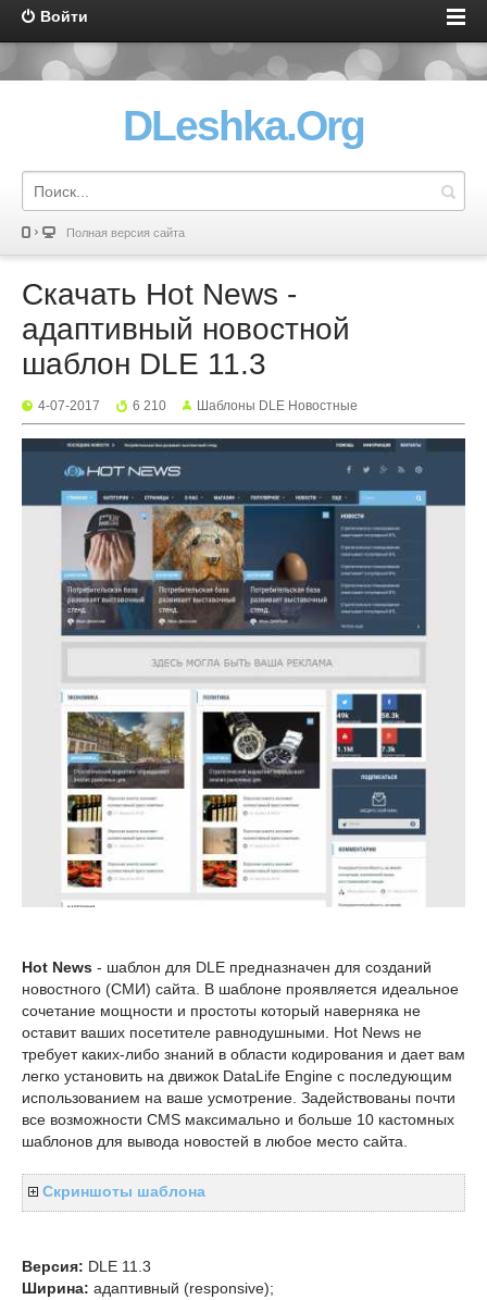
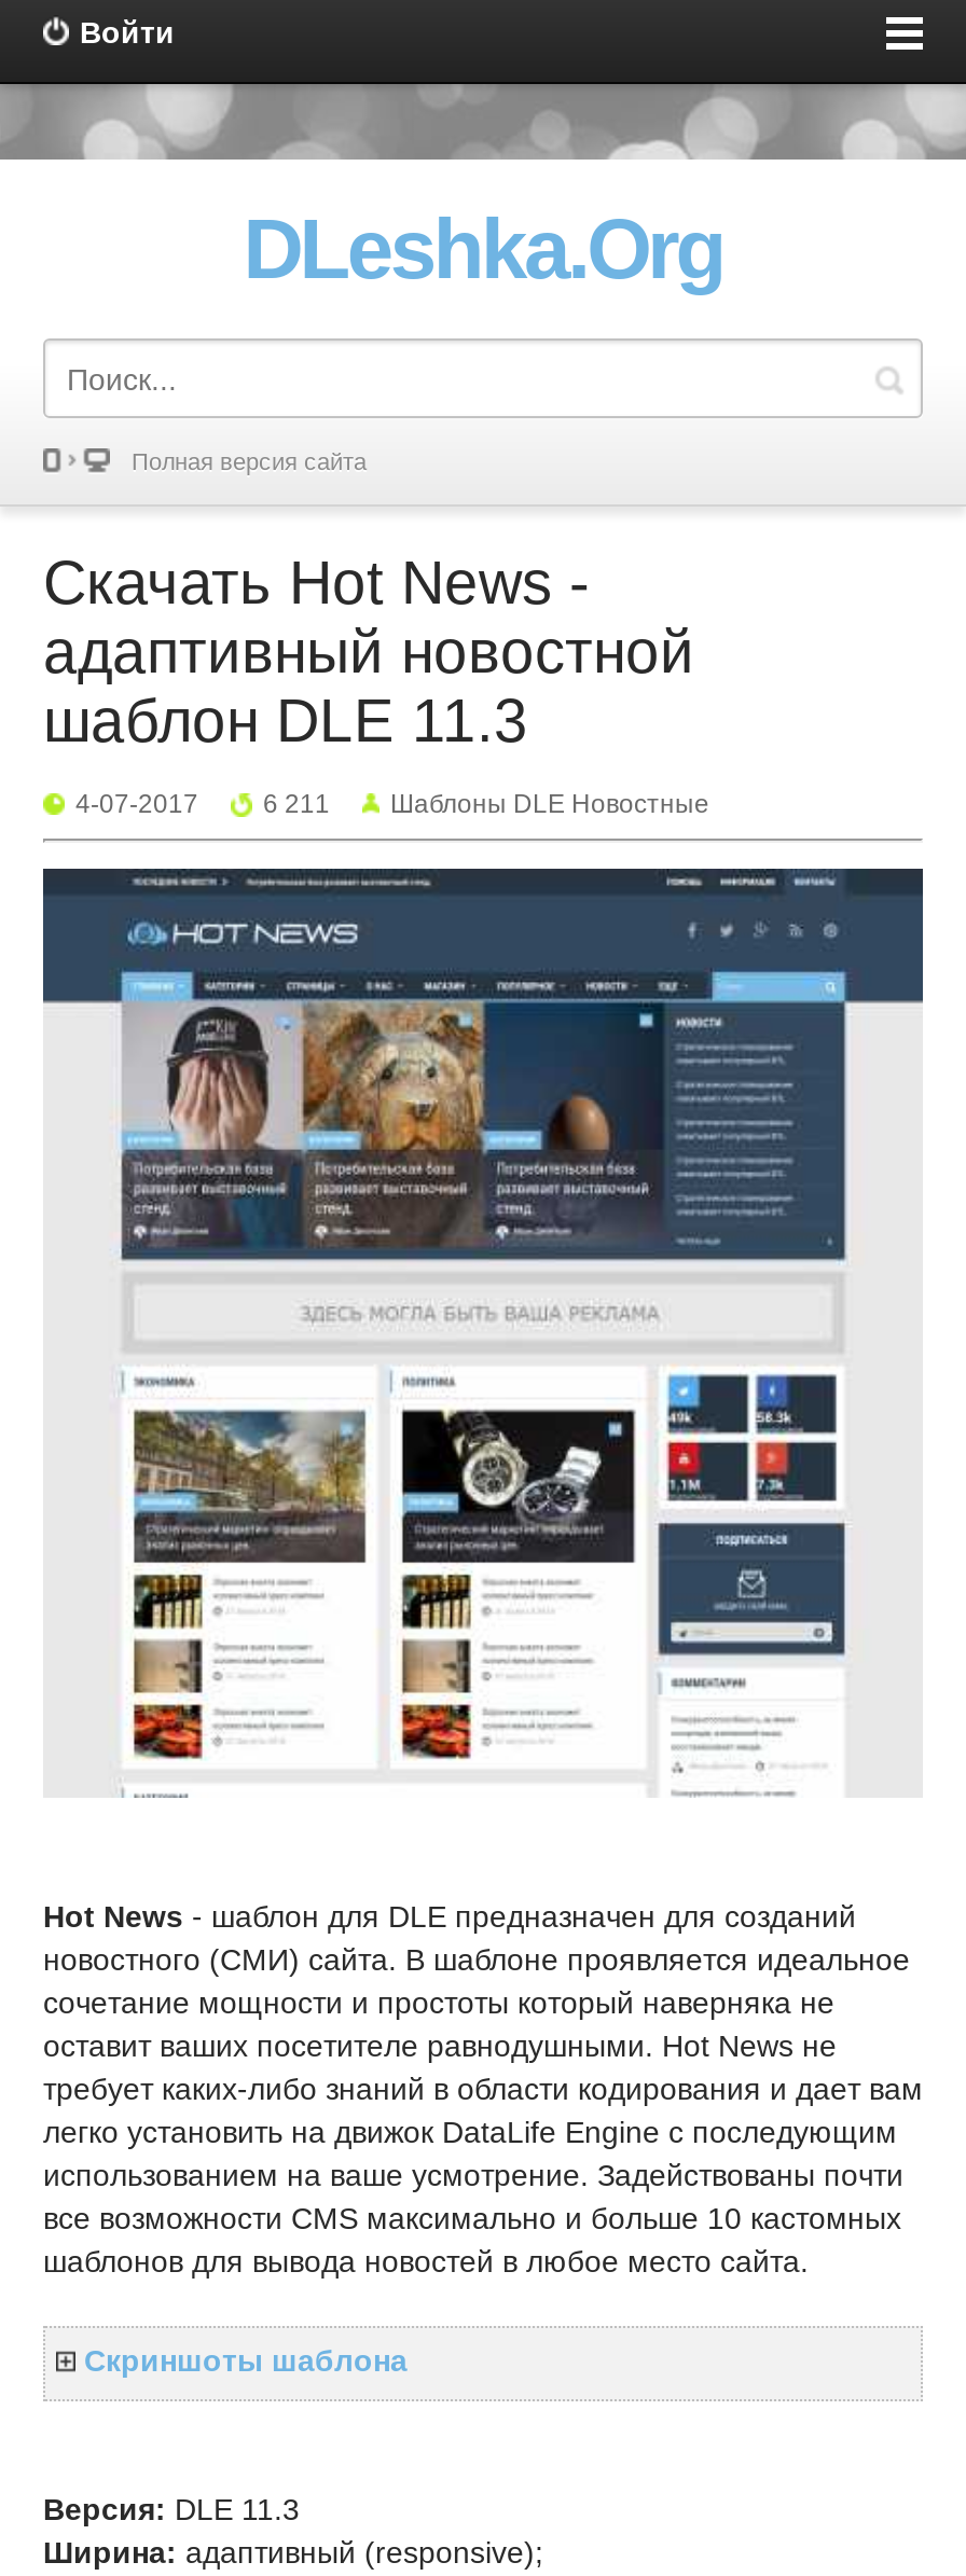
- 6 210 Шаблоны DLE Новостные
+ 6 211 Шаблоны DLE Новостные
